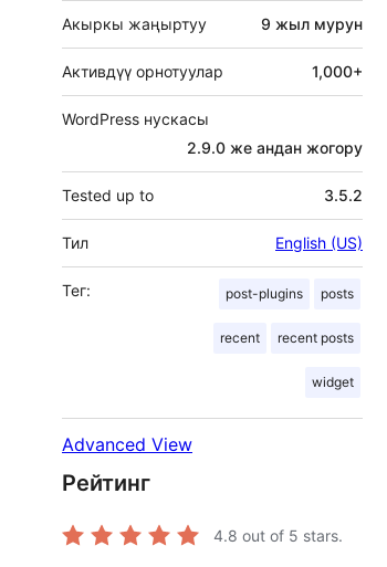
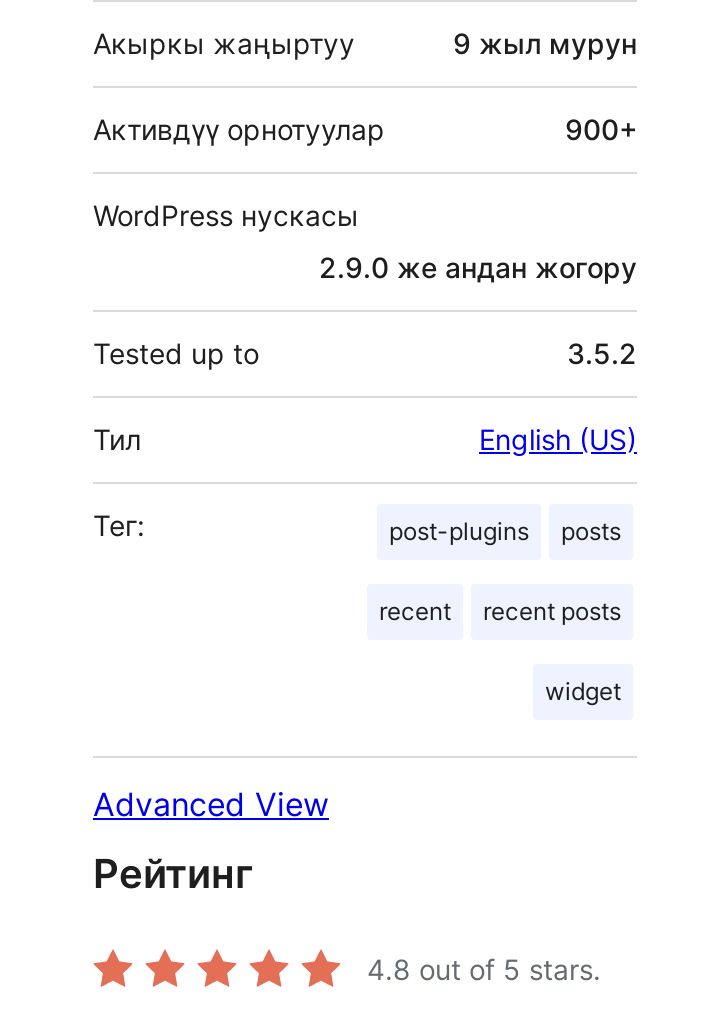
- 1,000+
+ 900+
